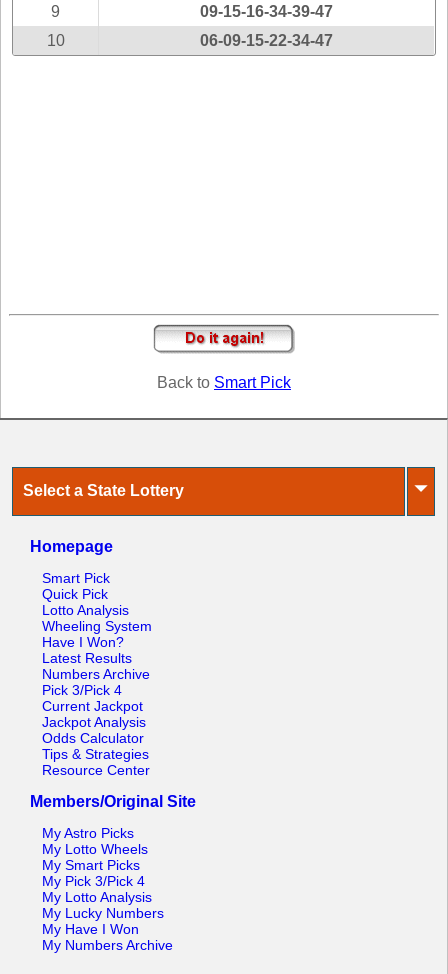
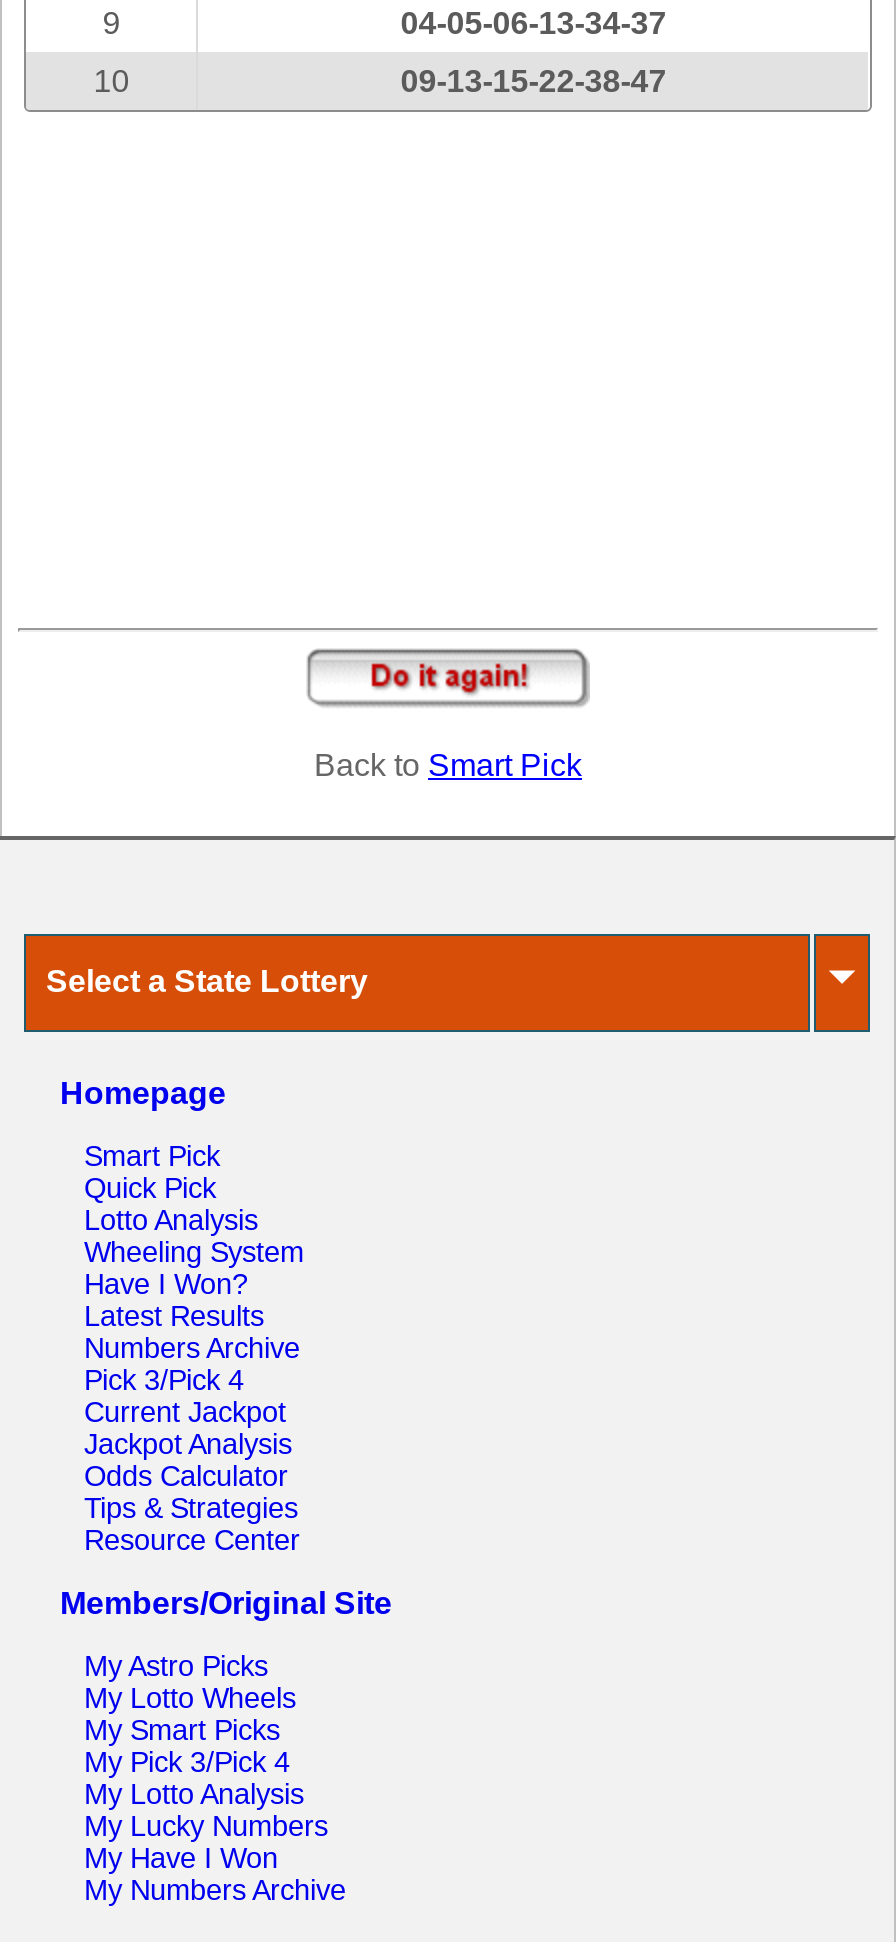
- 09-15-16-34-39-47
+ 04-05-06-13-34-37

- 06-09-15-22-34-47
+ 09-13-15-22-38-47
